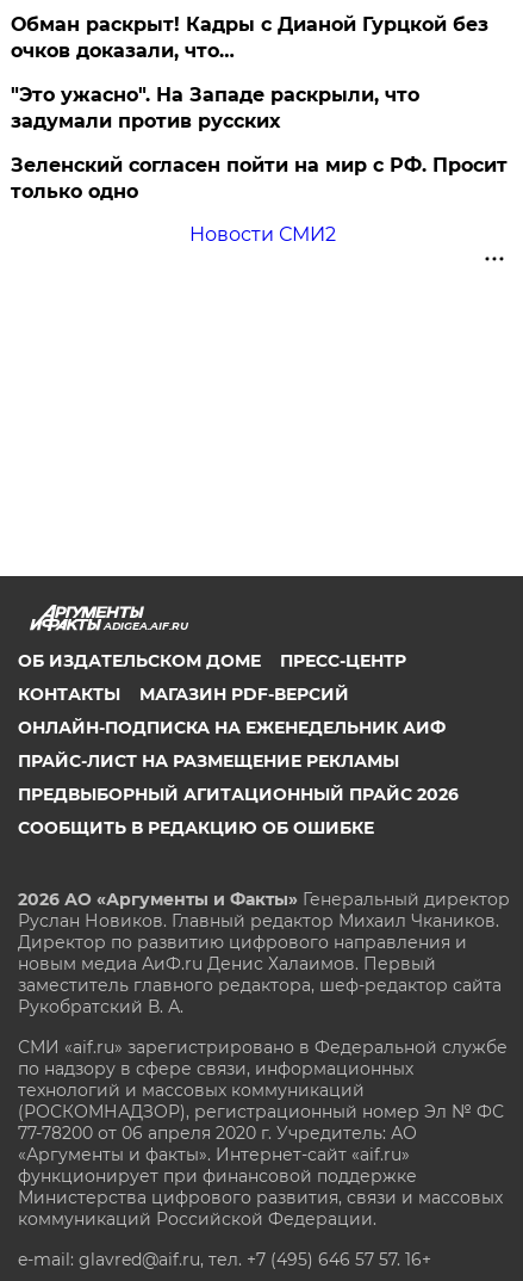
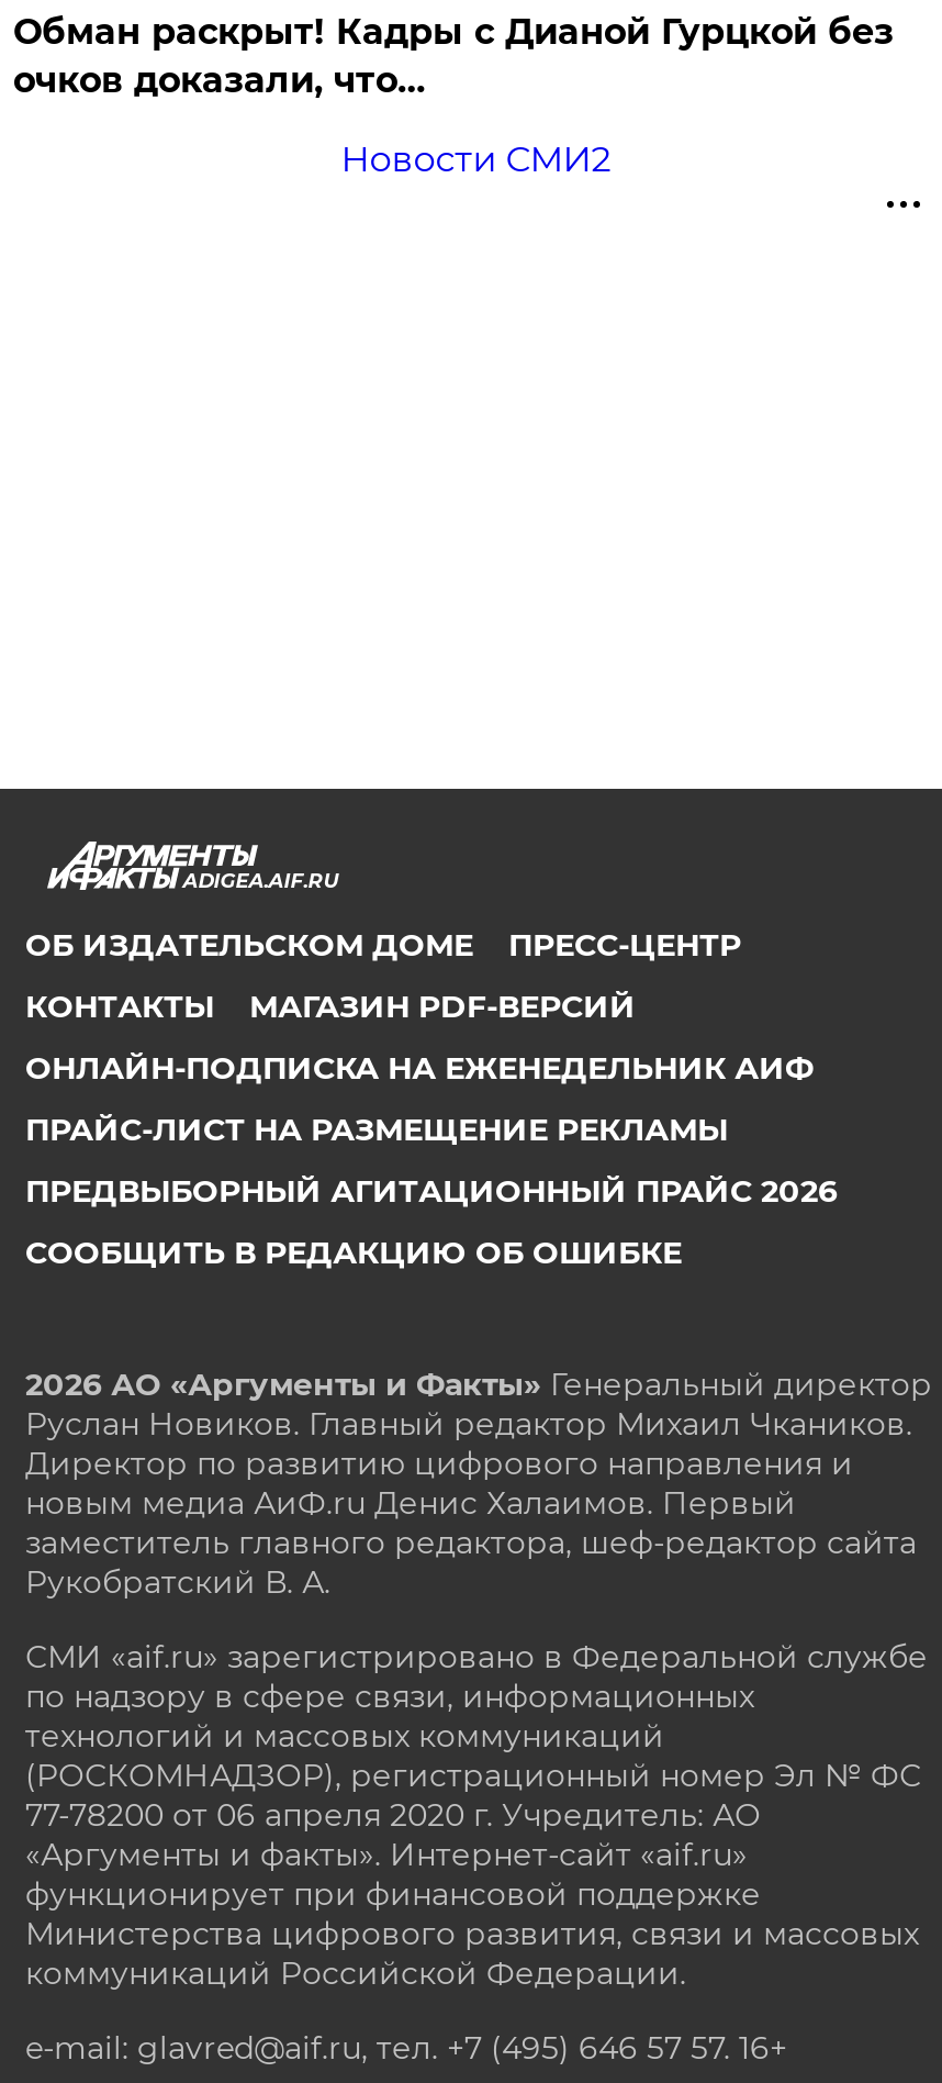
- "Это ужасно". На Западе раскрыли, что
- задумали против русских
- Зеленский согласен пойти на мир с РФ. Просит
- только одно
